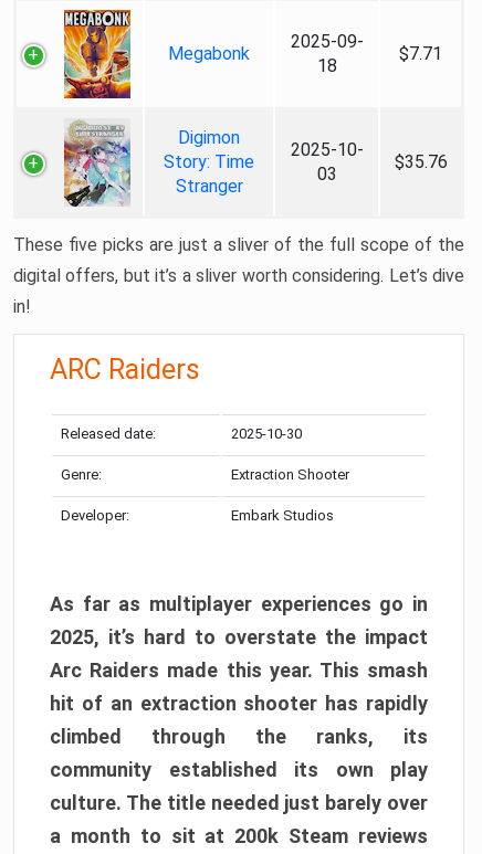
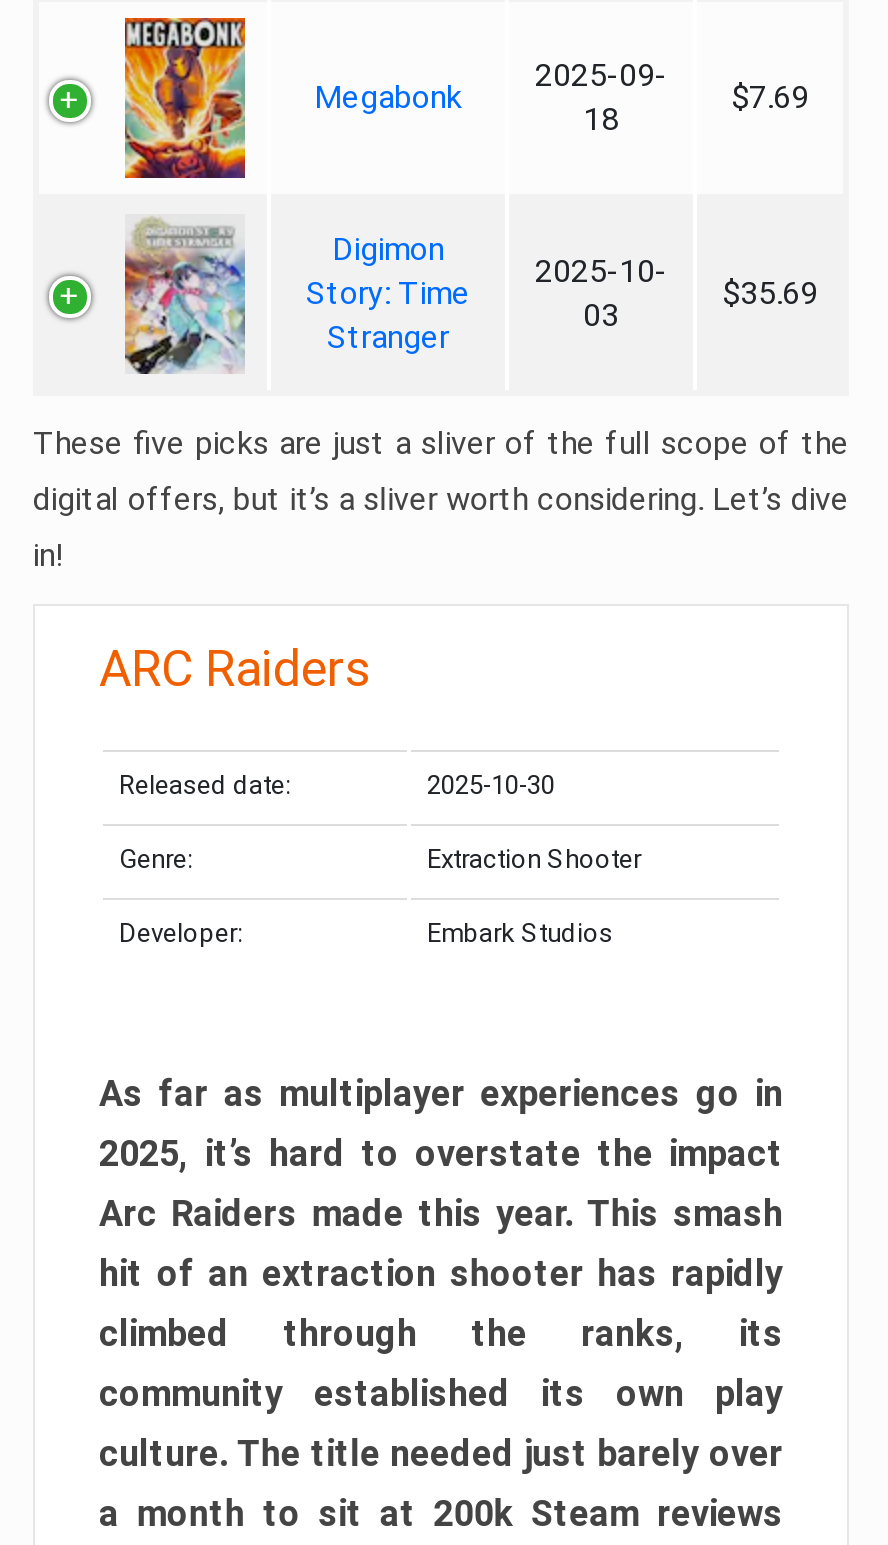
- $7.71
+ $7.69

- $35.76
+ $35.69
